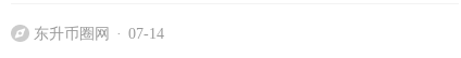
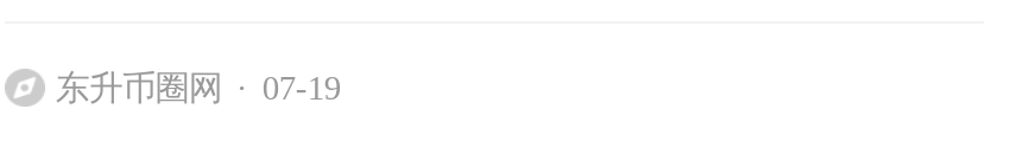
- 东升币圈网 07-14
+ 东升币圈网 07-19
